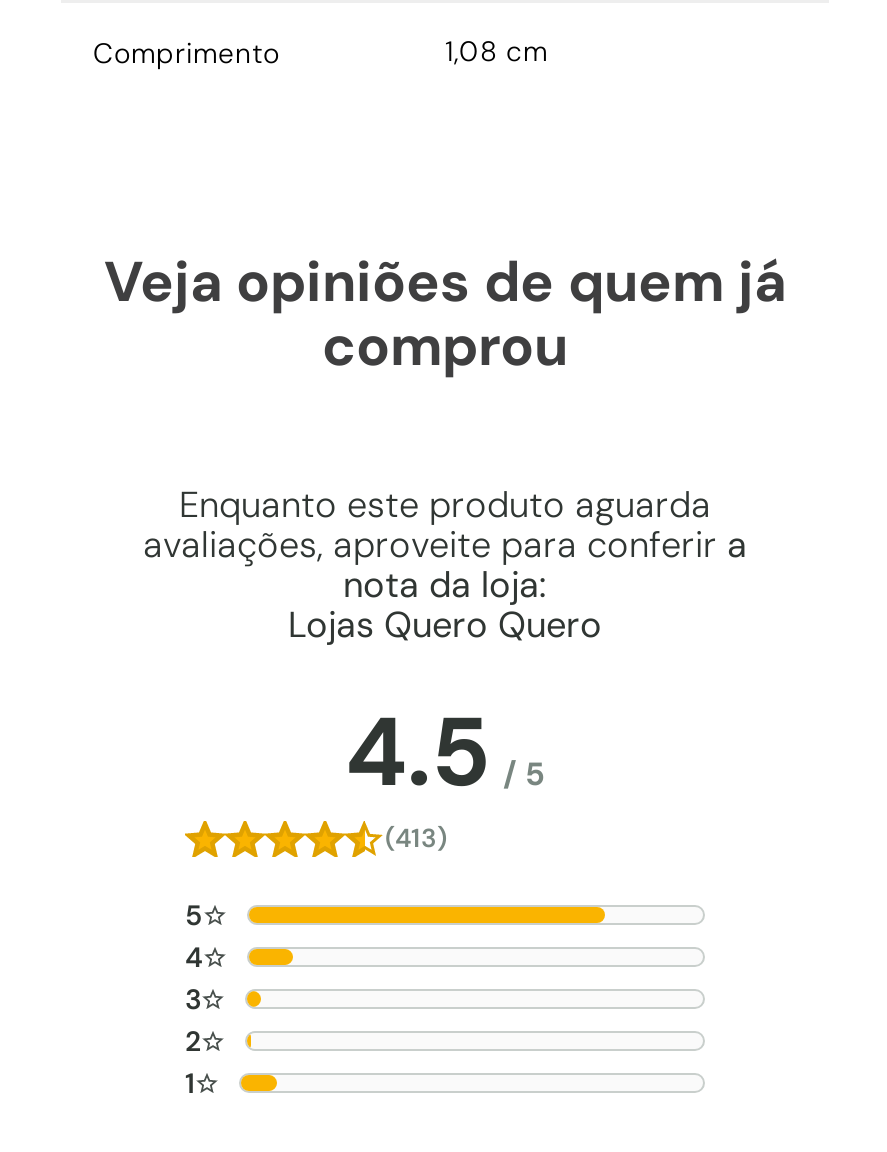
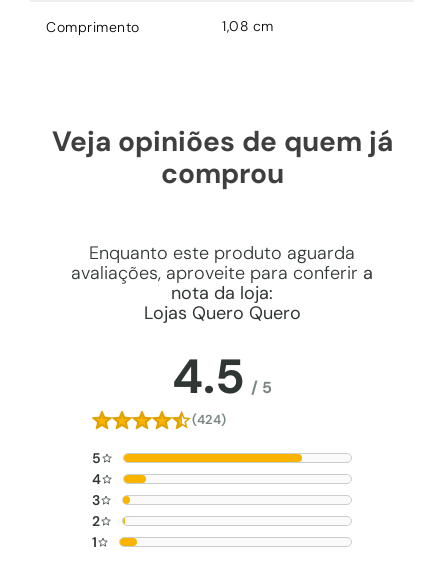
- (413)
+ (424)
